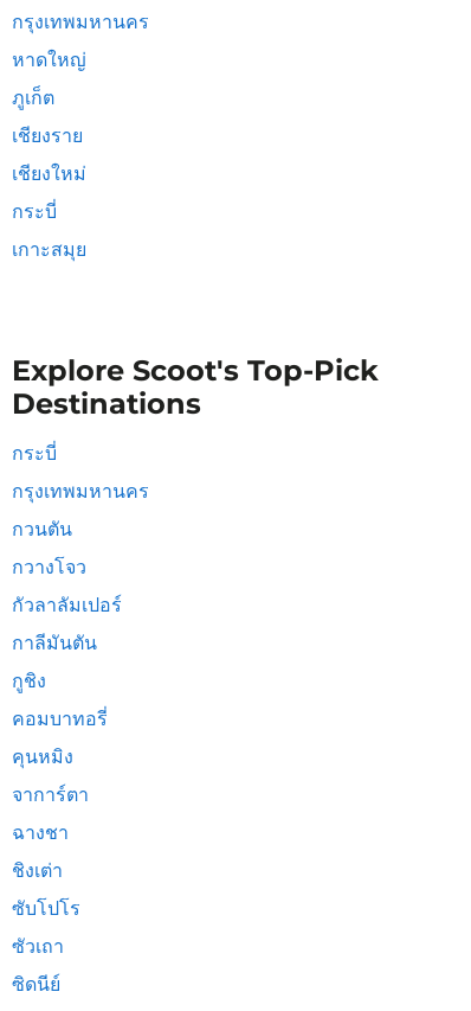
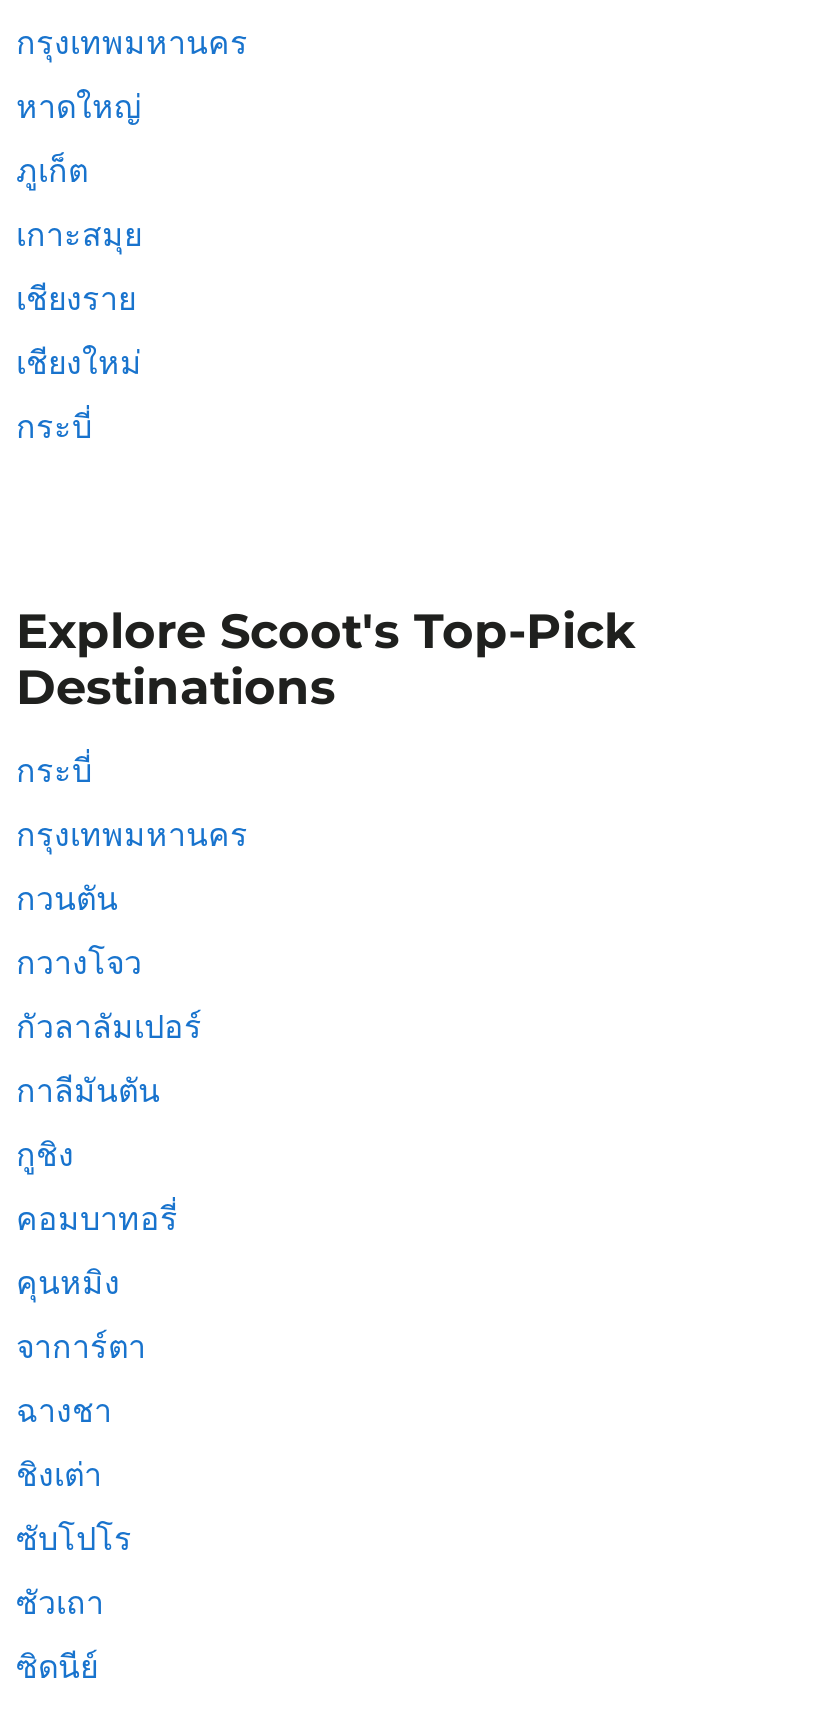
moved down: เชียงราย | เชียงใหม่ | กระบี่

moved up: เกาะสมุย
